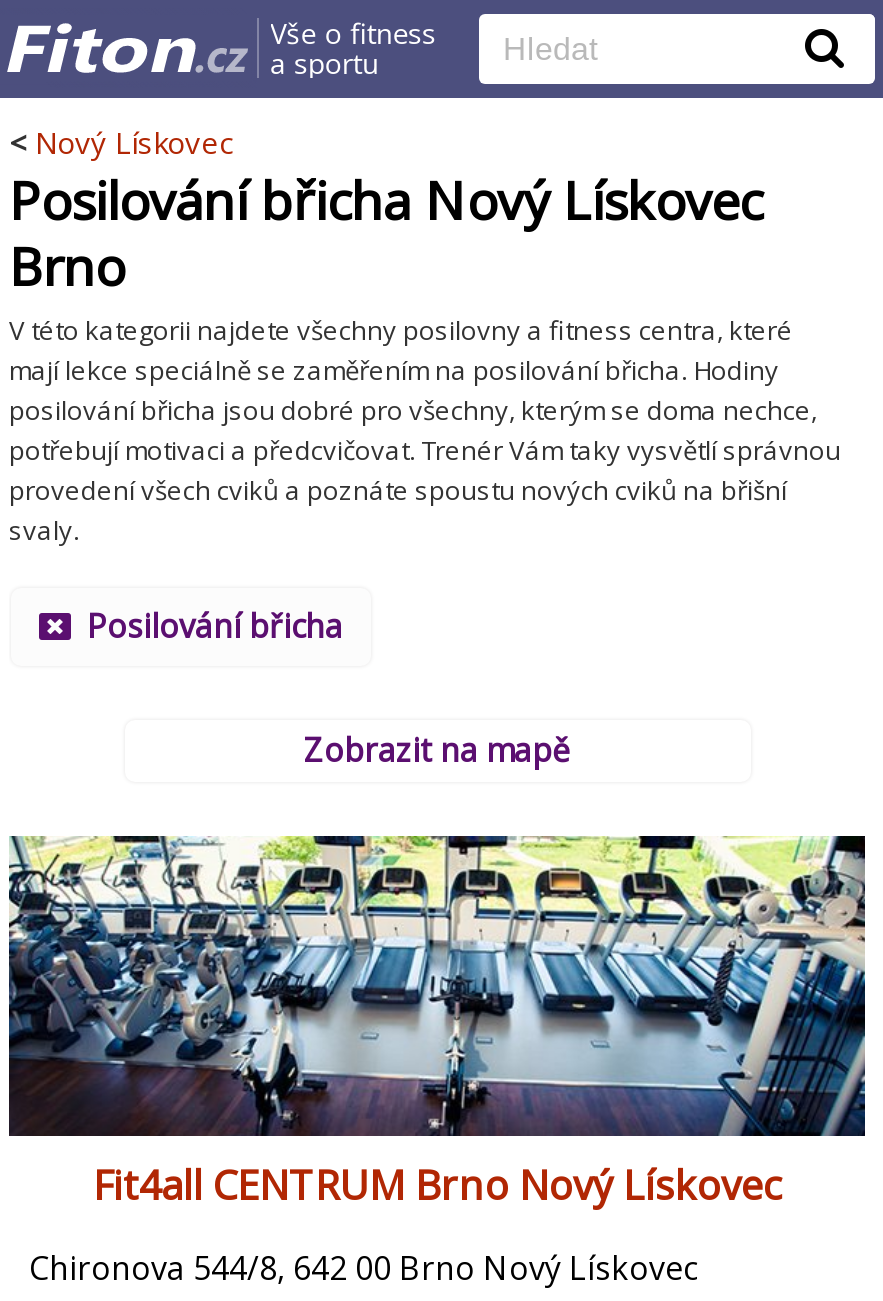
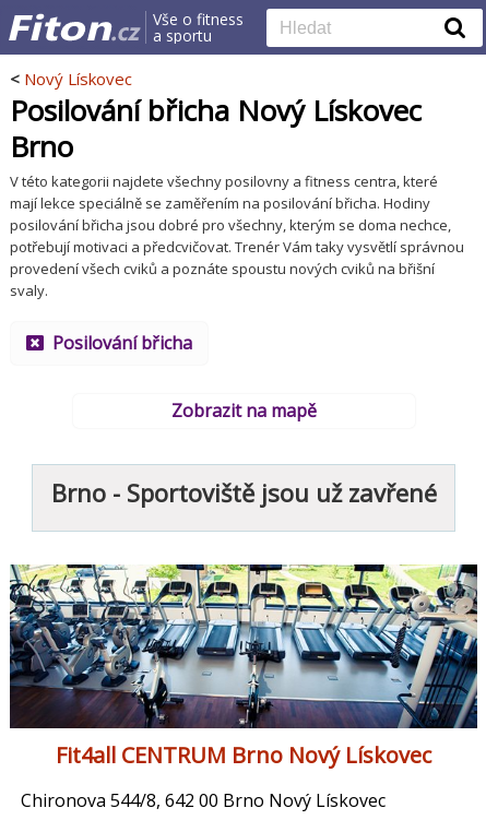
+ Brno - Sportoviště jsou už zavřené
